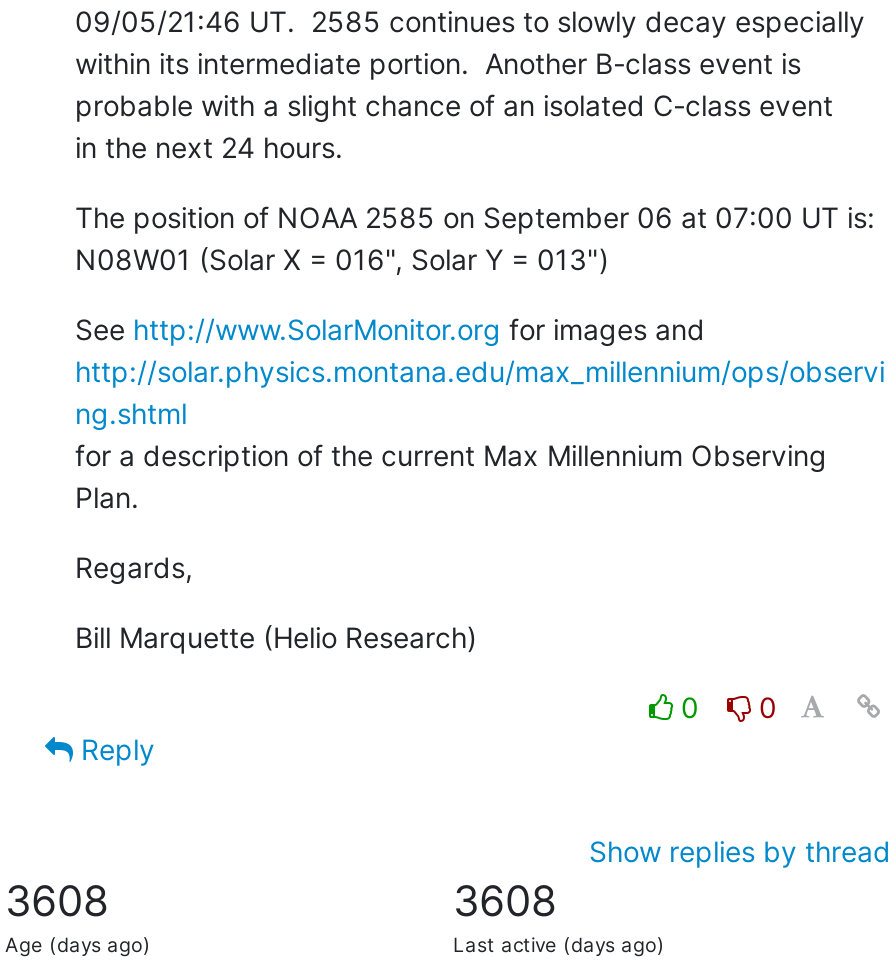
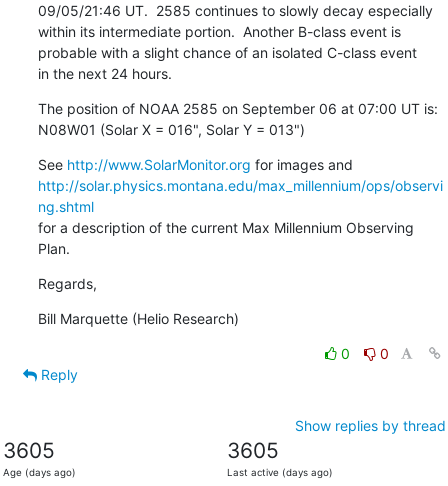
- 3608
+ 3605

- 3608
+ 3605
